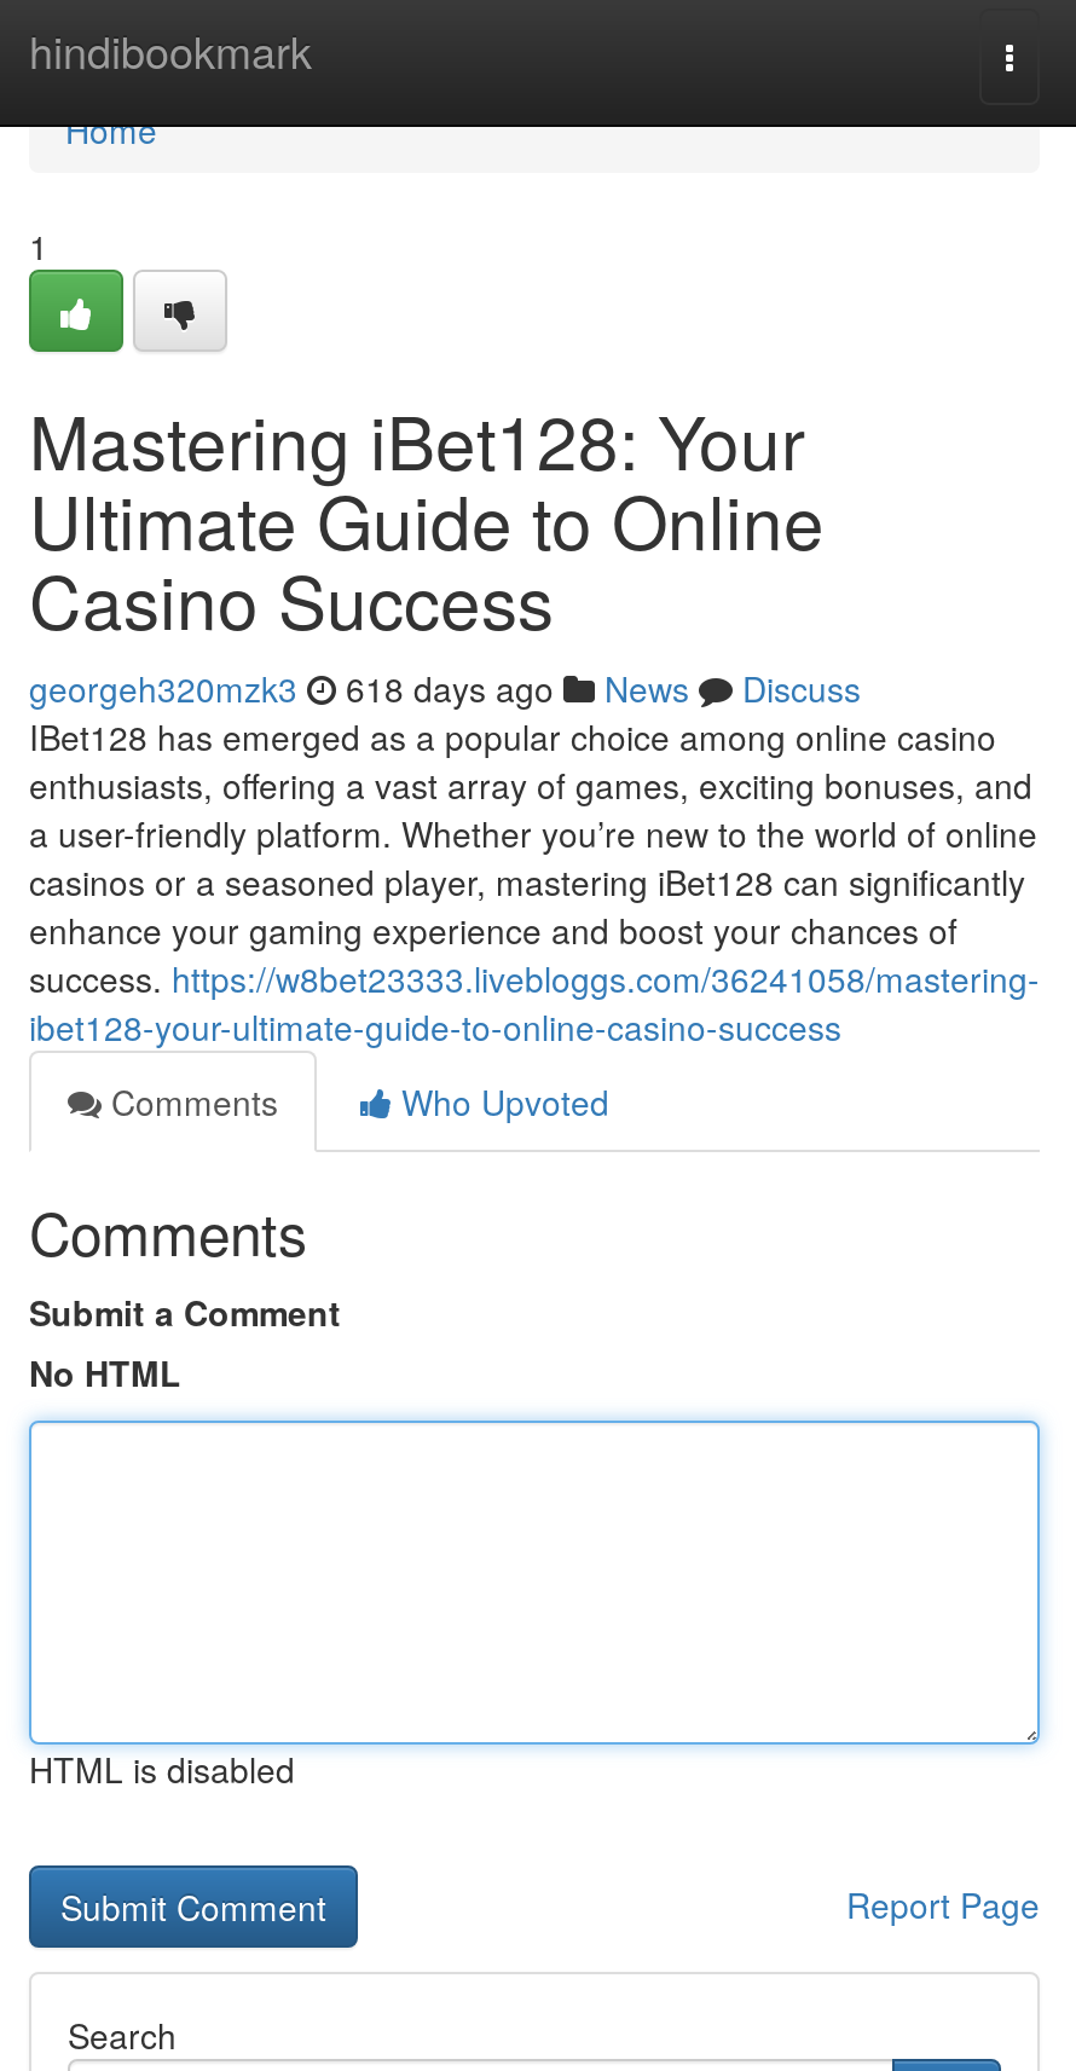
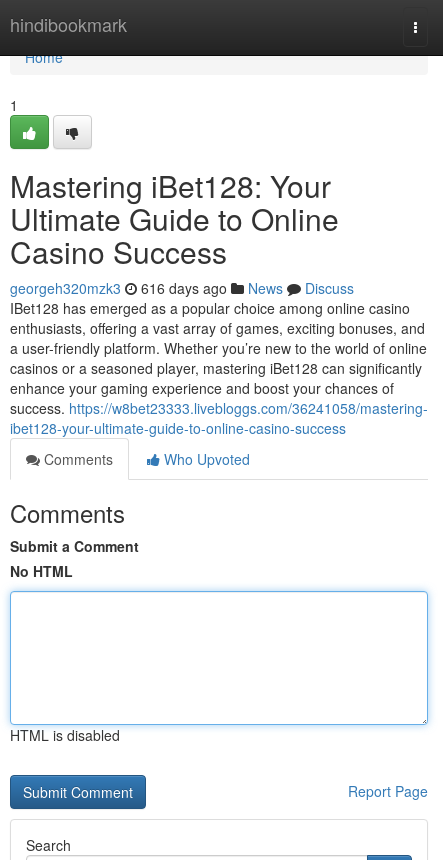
- georgeh320mzk3 618 days ago News Discuss
+ georgeh320mzk3 616 days ago News Discuss
